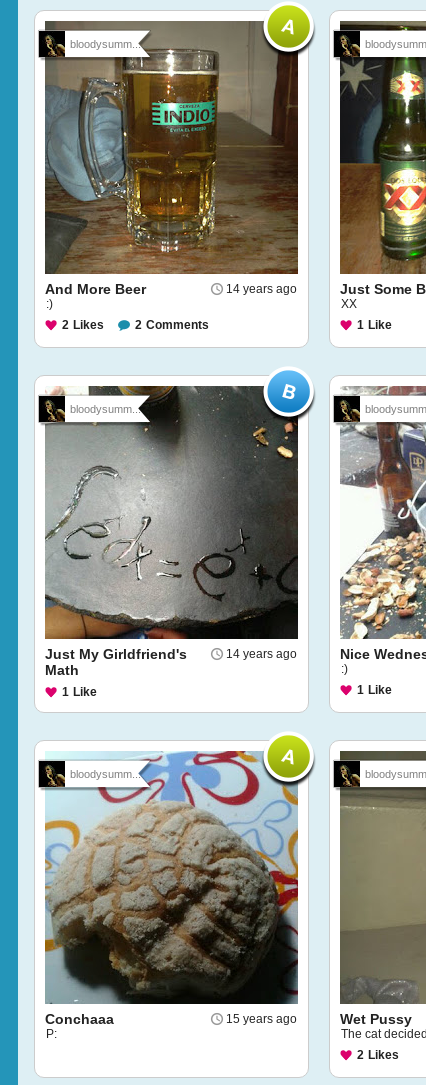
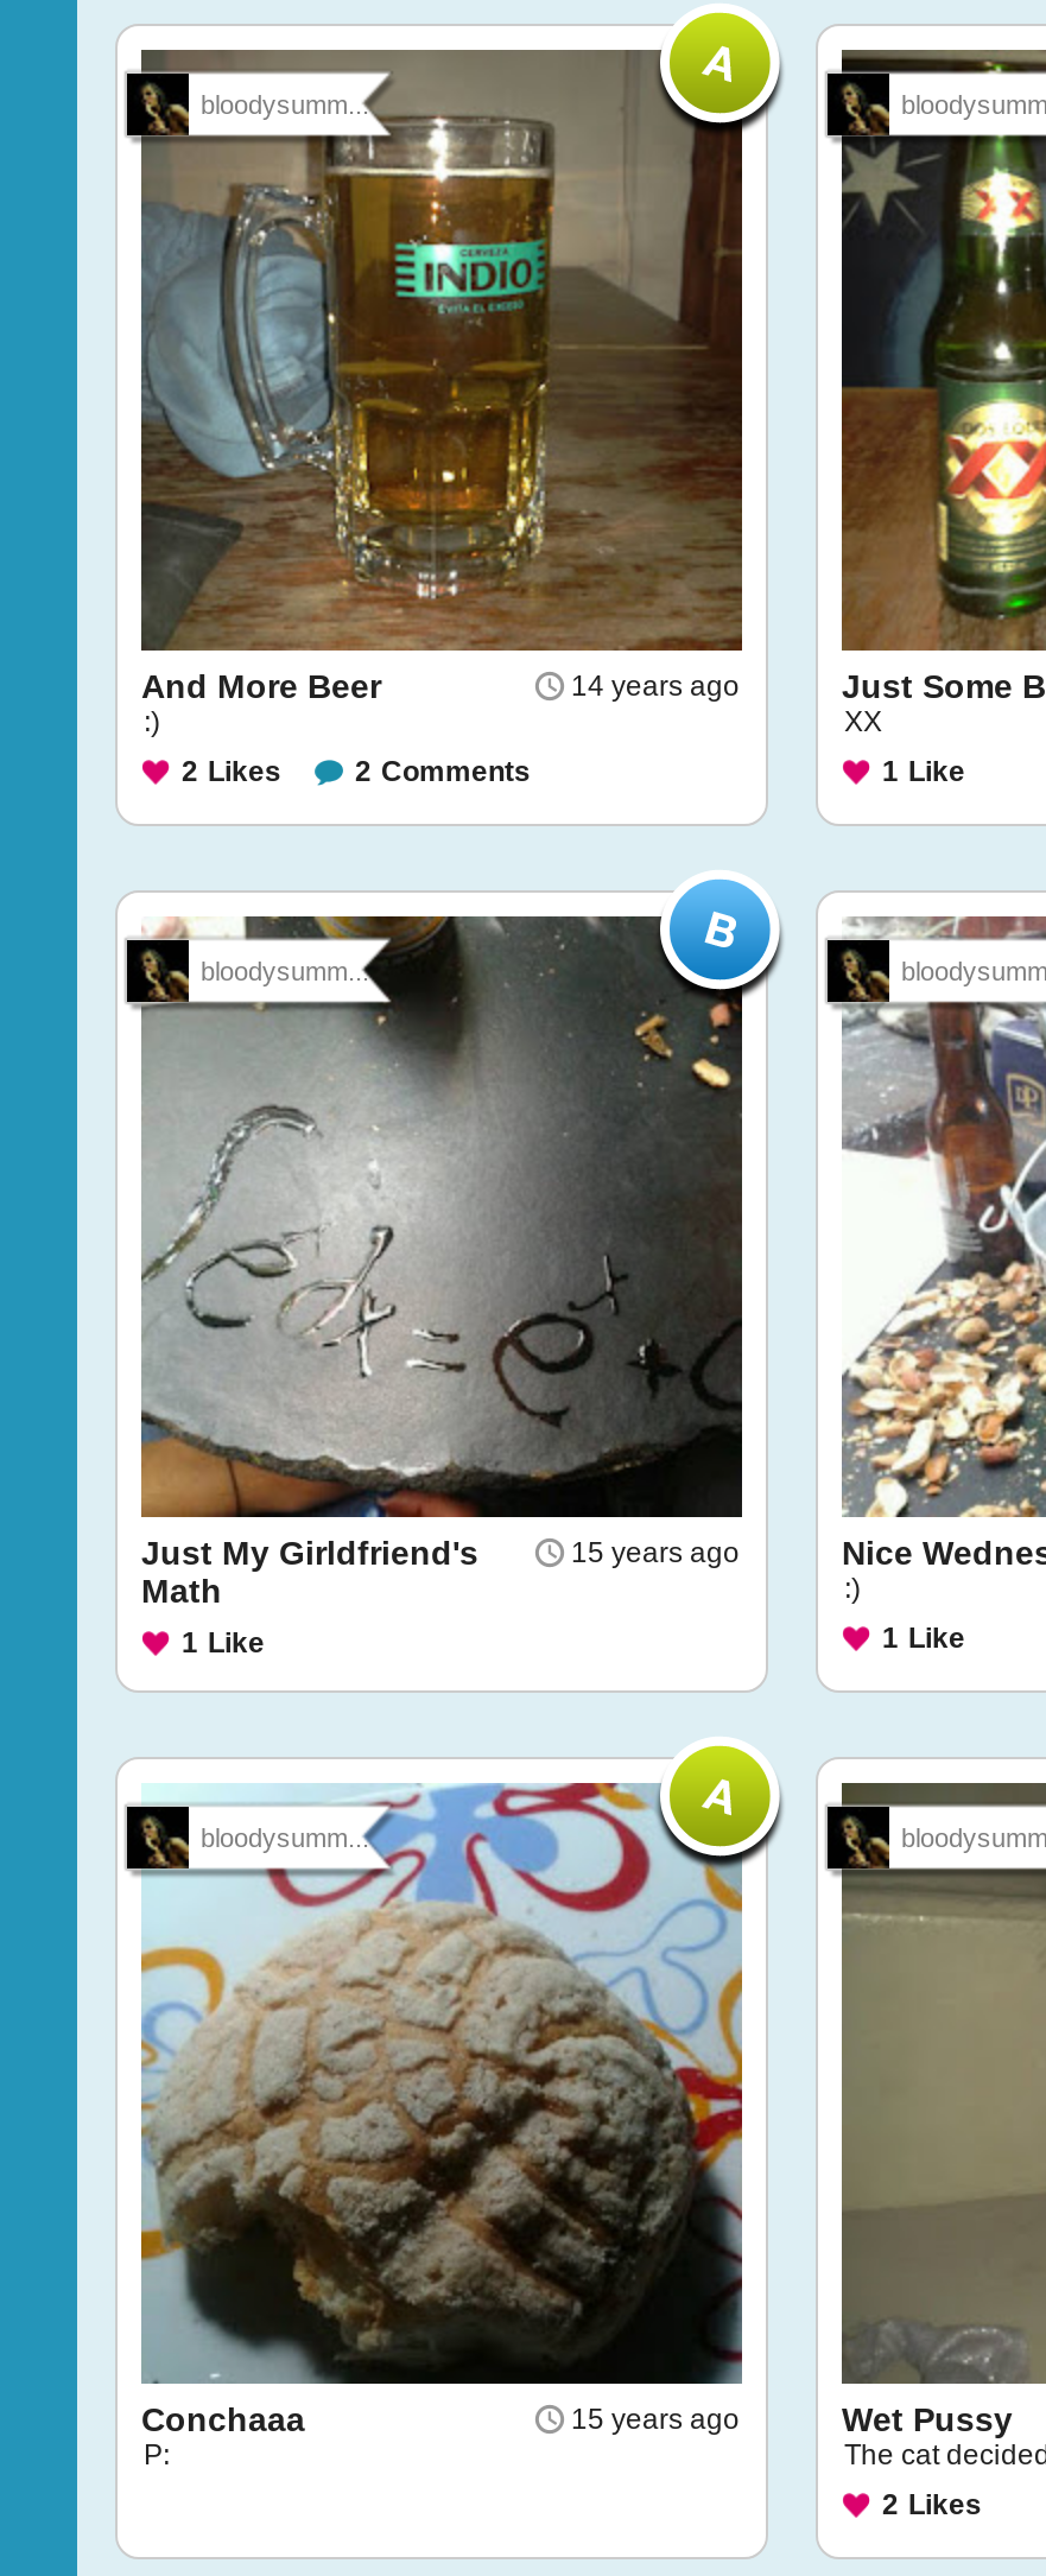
- 14 years ago
+ 15 years ago
